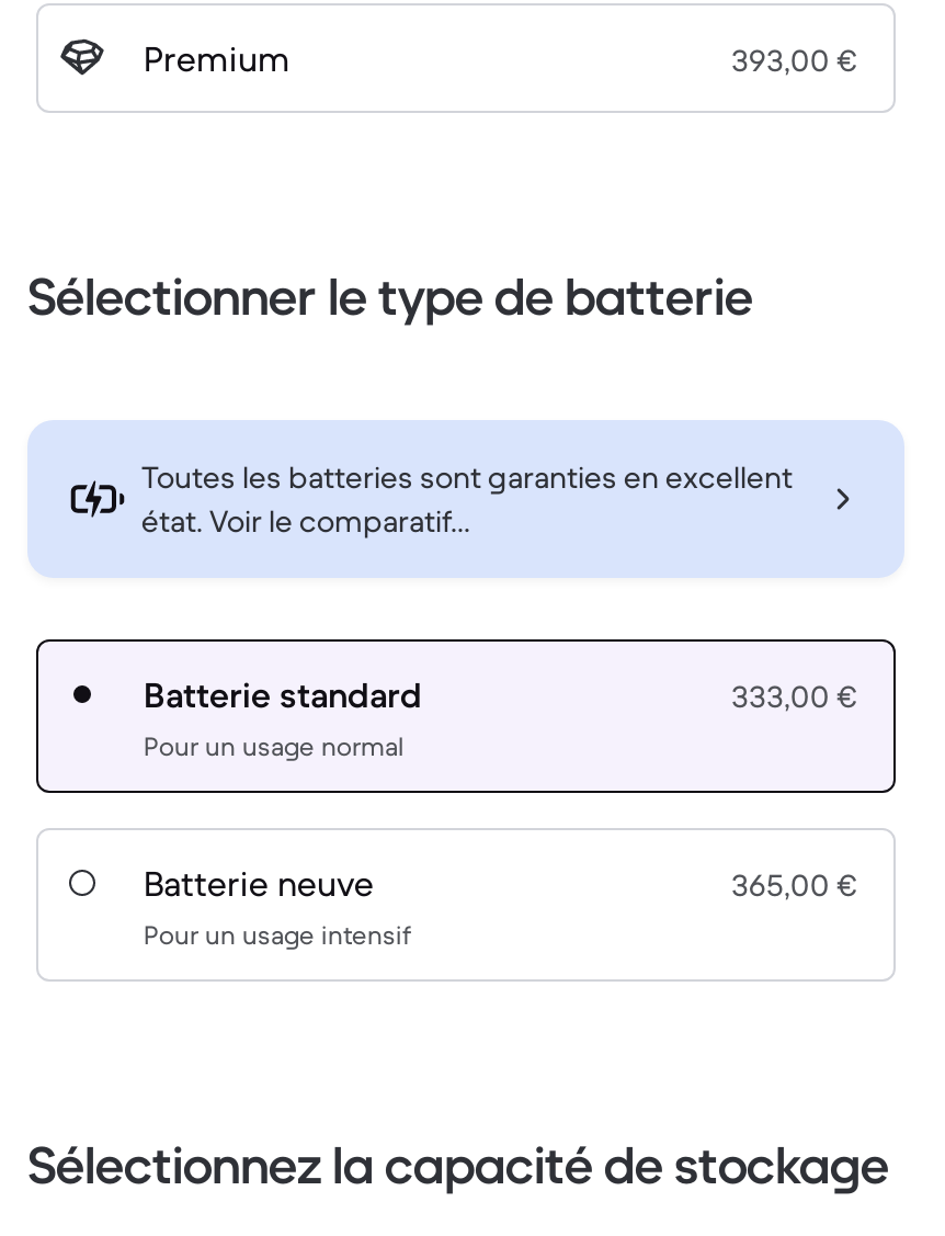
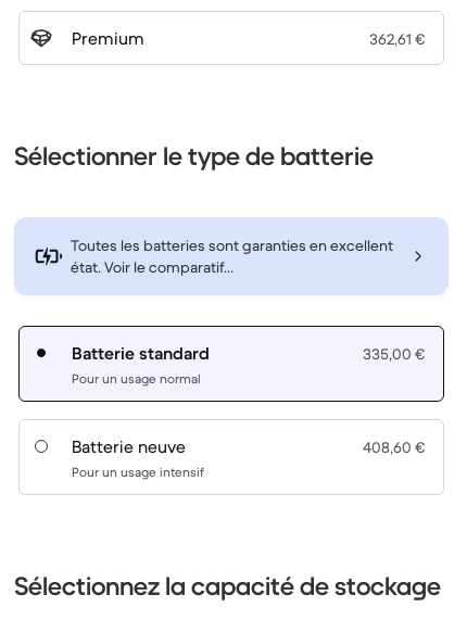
- 393,00 €
+ 362,61 €

- 333,00 €
+ 335,00 €

- 365,00 €
+ 408,60 €
